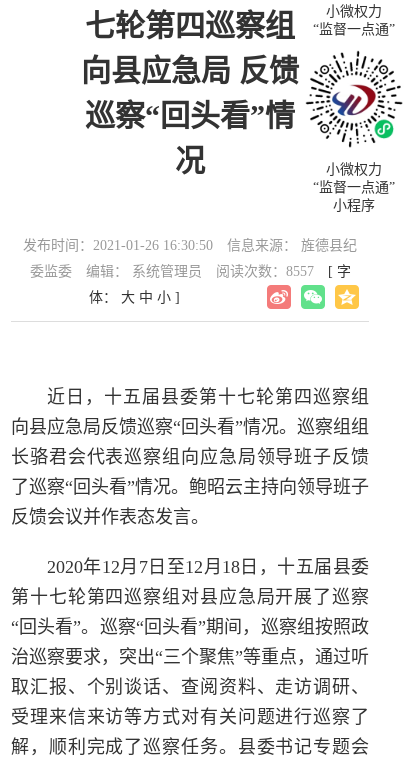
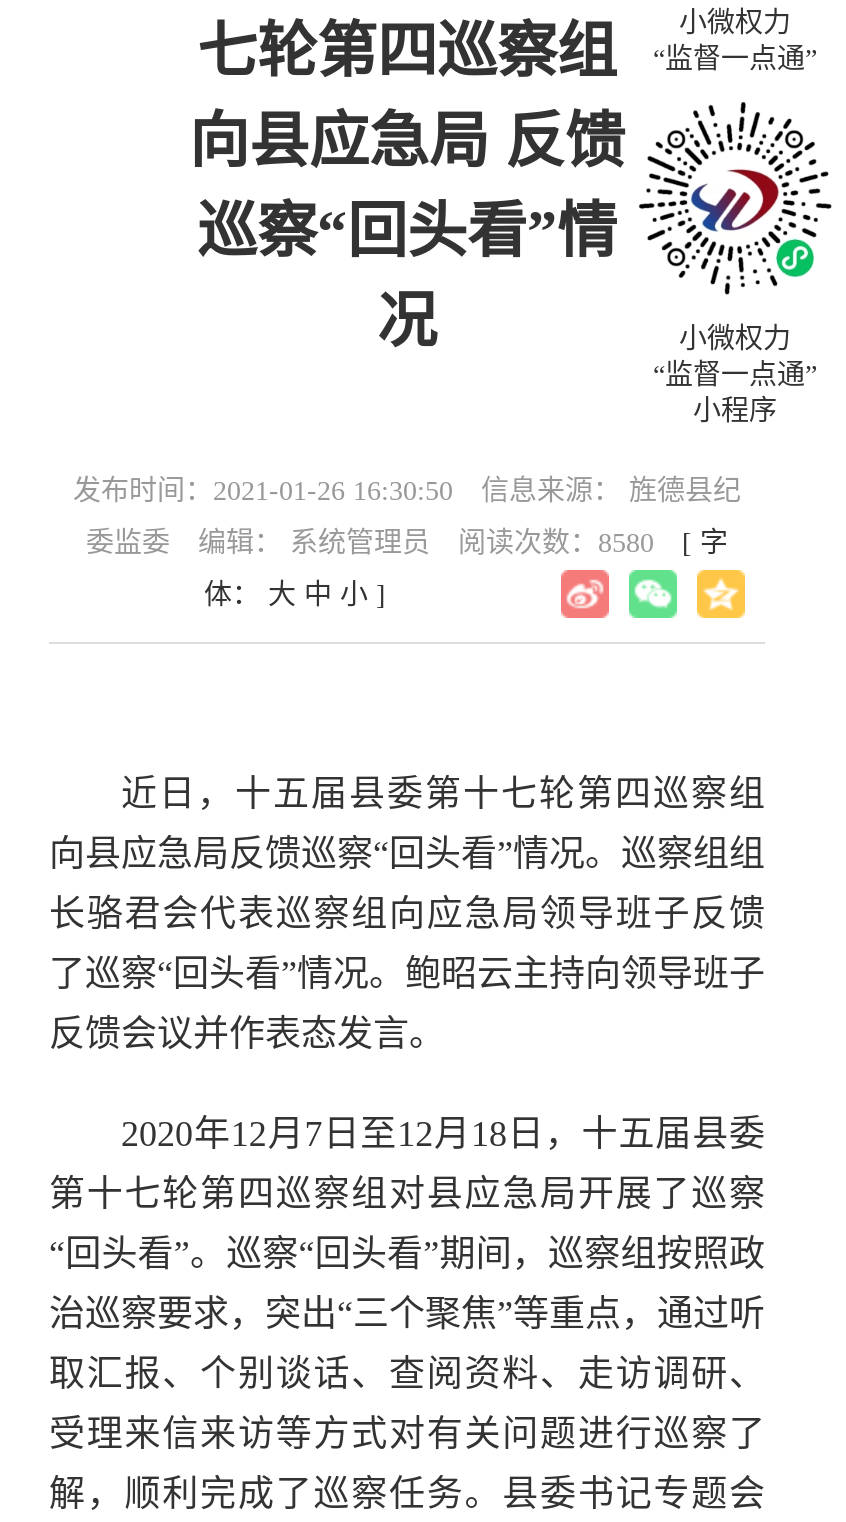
- 委监委 编辑： 系统管理员 阅读次数：8557 [ 字
+ 委监委 编辑： 系统管理员 阅读次数：8580 [ 字
